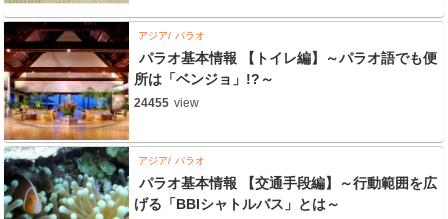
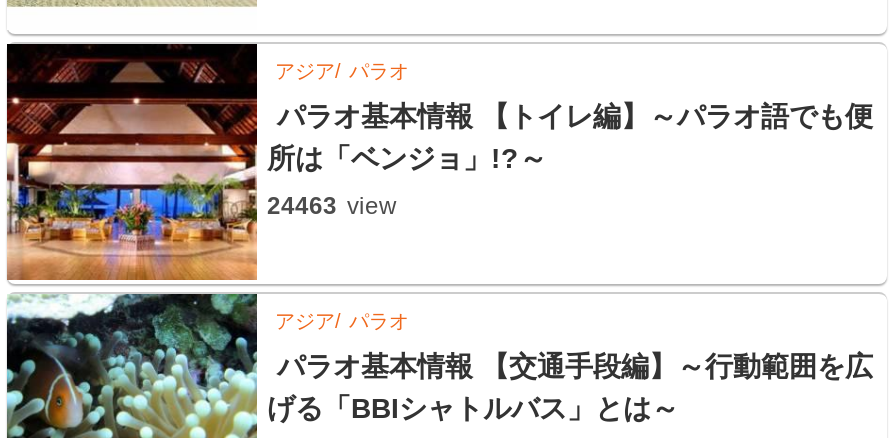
- 24455 view
+ 24463 view
